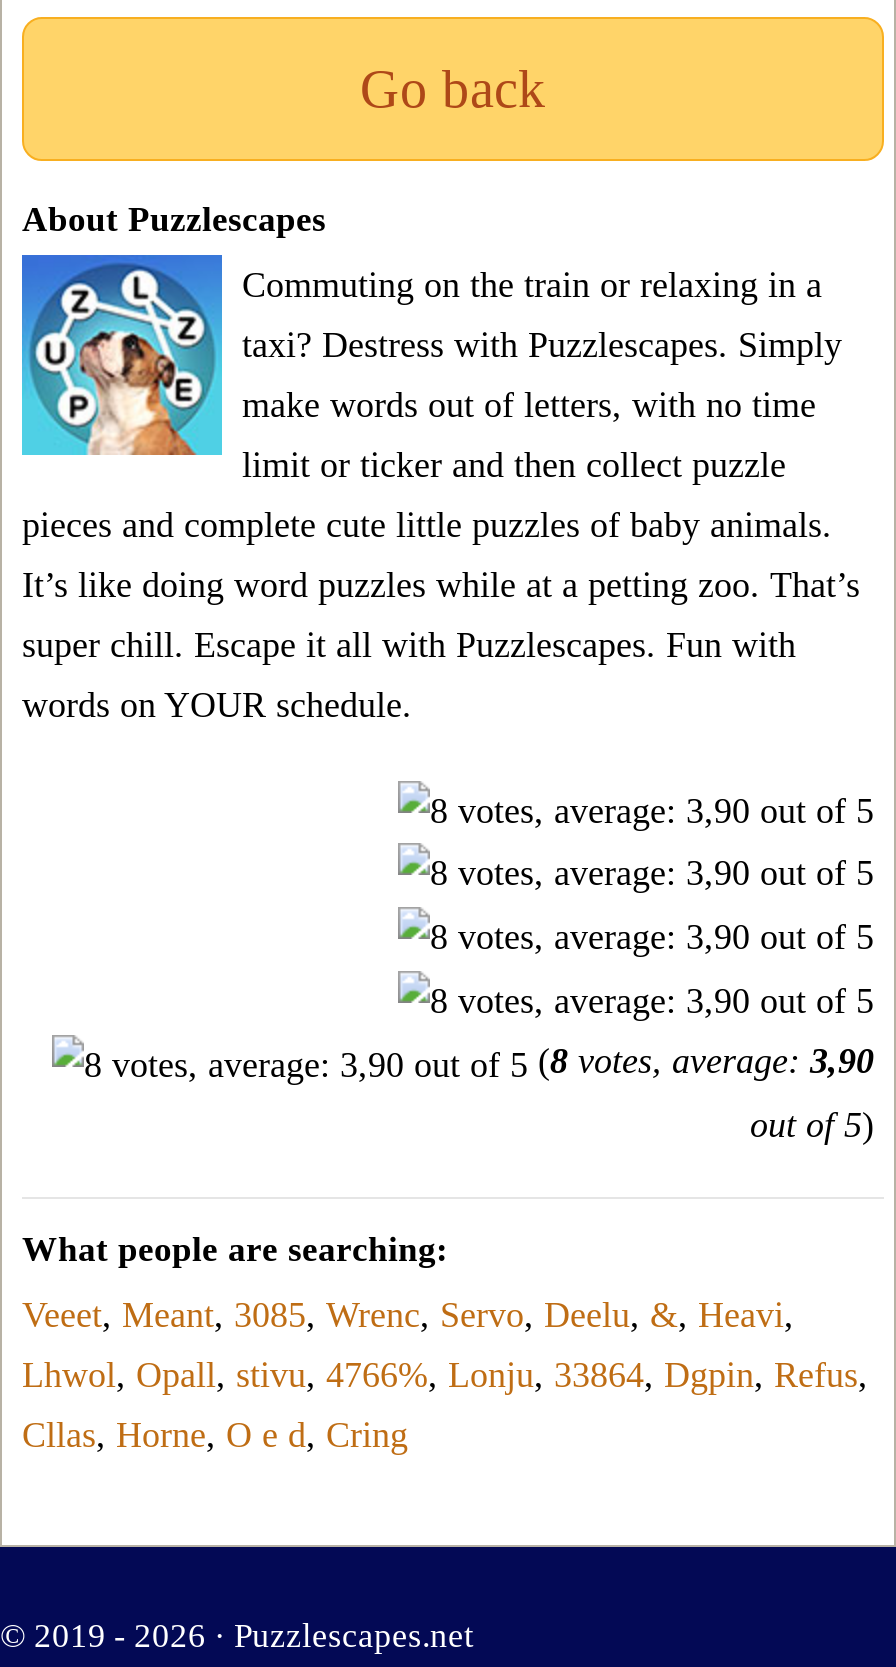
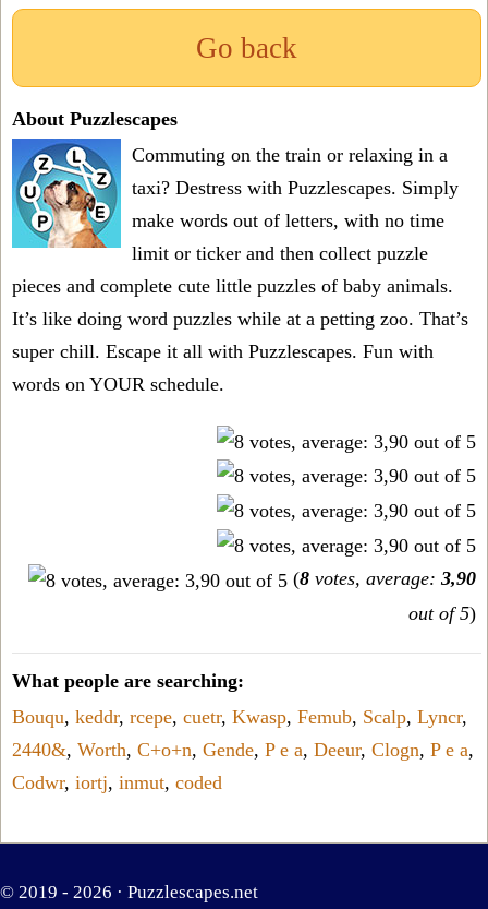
- Veeet, Meant, 3085, Wrenc, Servo, Deelu, &, Heavi,
+ Bouqu, keddr, rcepe, cuetr, Kwasp, Femub, Scalp, Lyncr,

- Lhwol, Opall, stivu, 4766%, Lonju, 33864, Dgpin, Refus,
+ 2440&, Worth, C+o+n, Gende, P e a, Deeur, Clogn, P e a,

- Cllas, Horne, O e d, Cring
+ Codwr, iortj, inmut, coded
